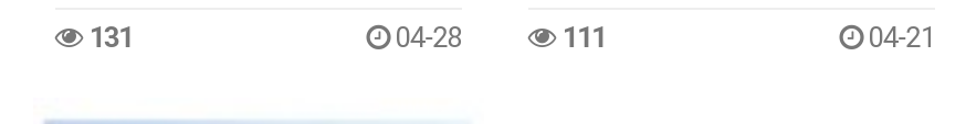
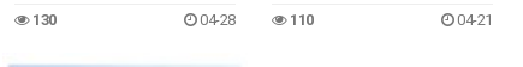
- 131
+ 130

- 111
+ 110
